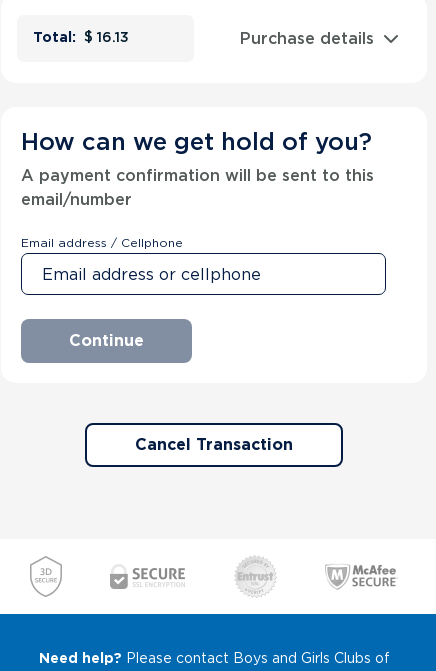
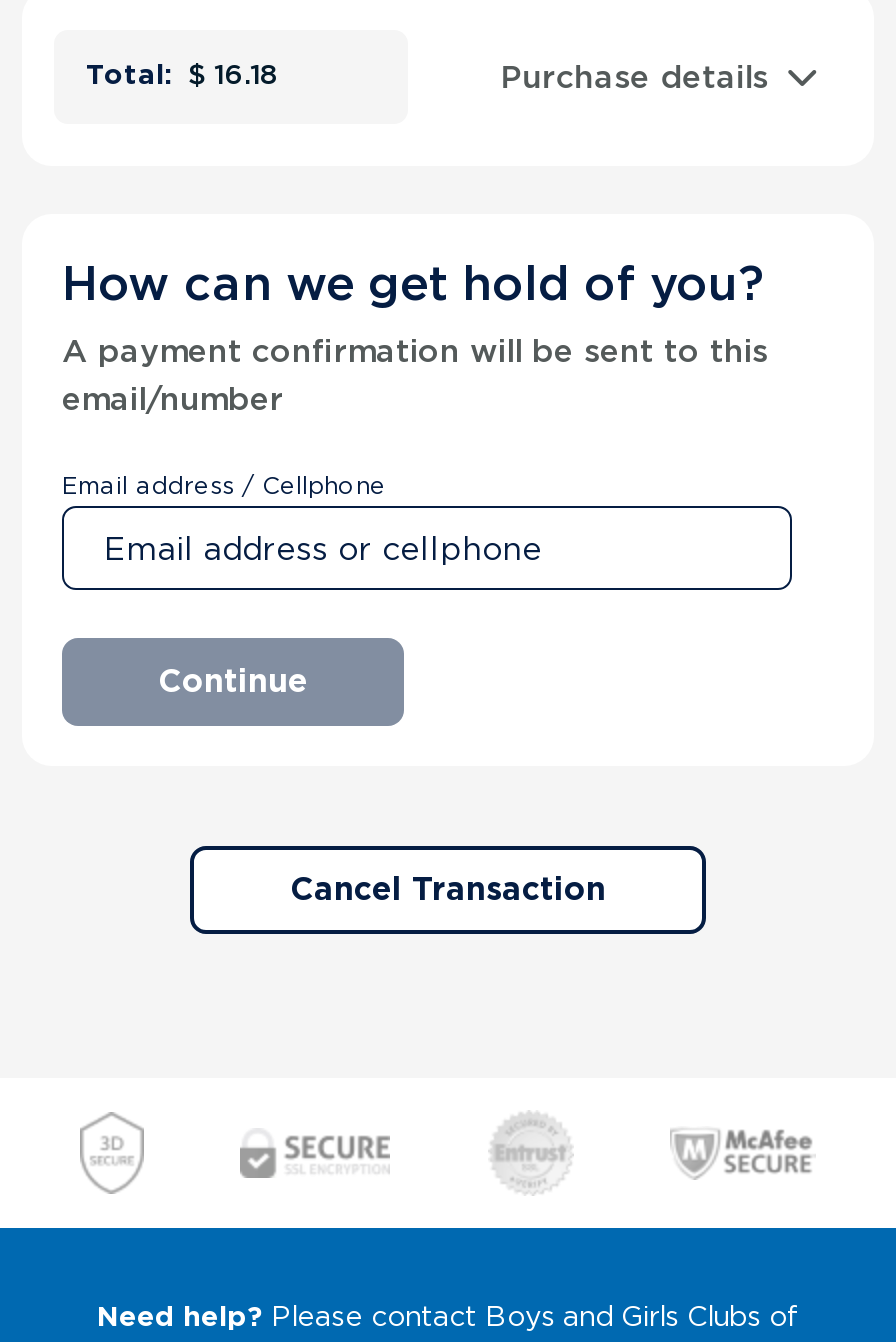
- Total: $ 16.13
+ Total: $ 16.18
